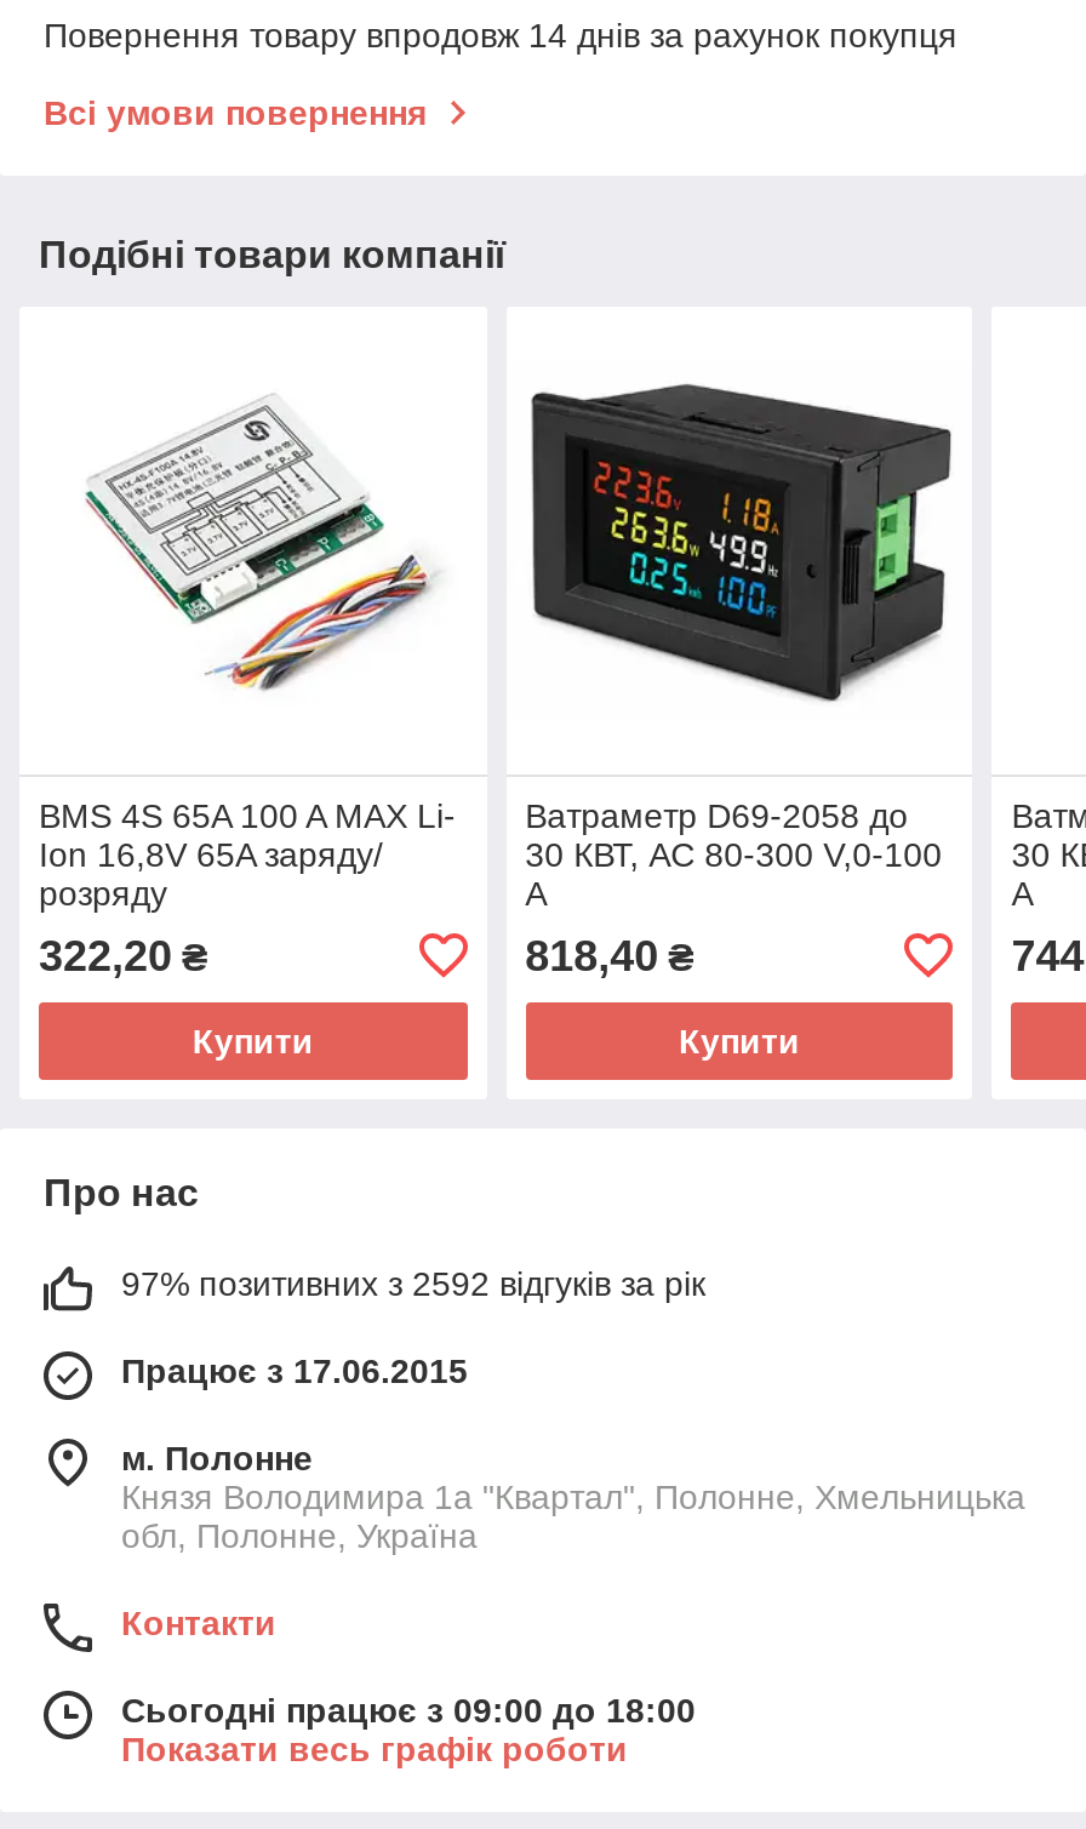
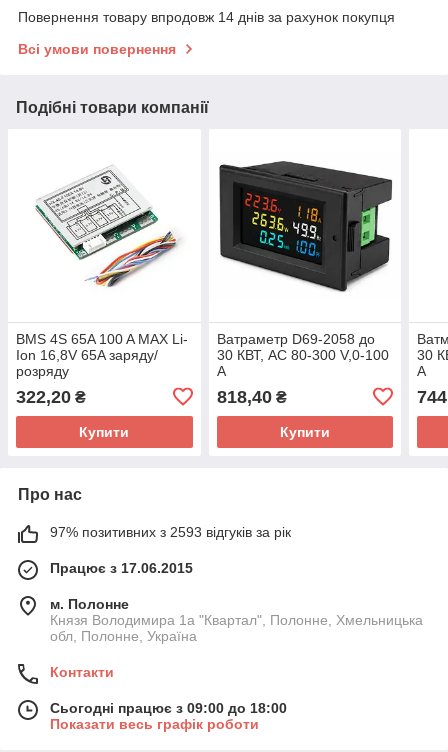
- 97% позитивних з 2592 відгуків за рік
+ 97% позитивних з 2593 відгуків за рік
